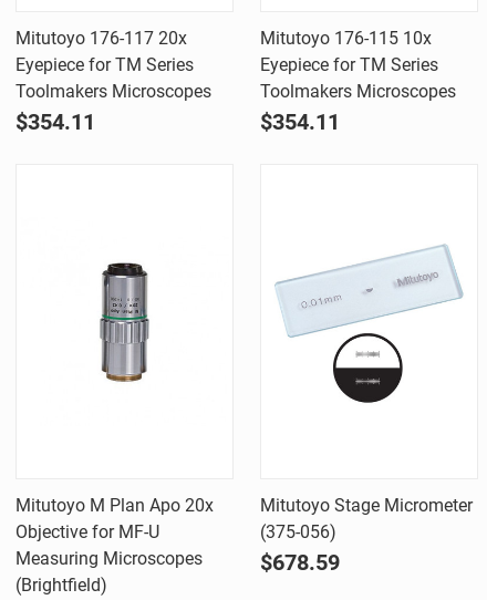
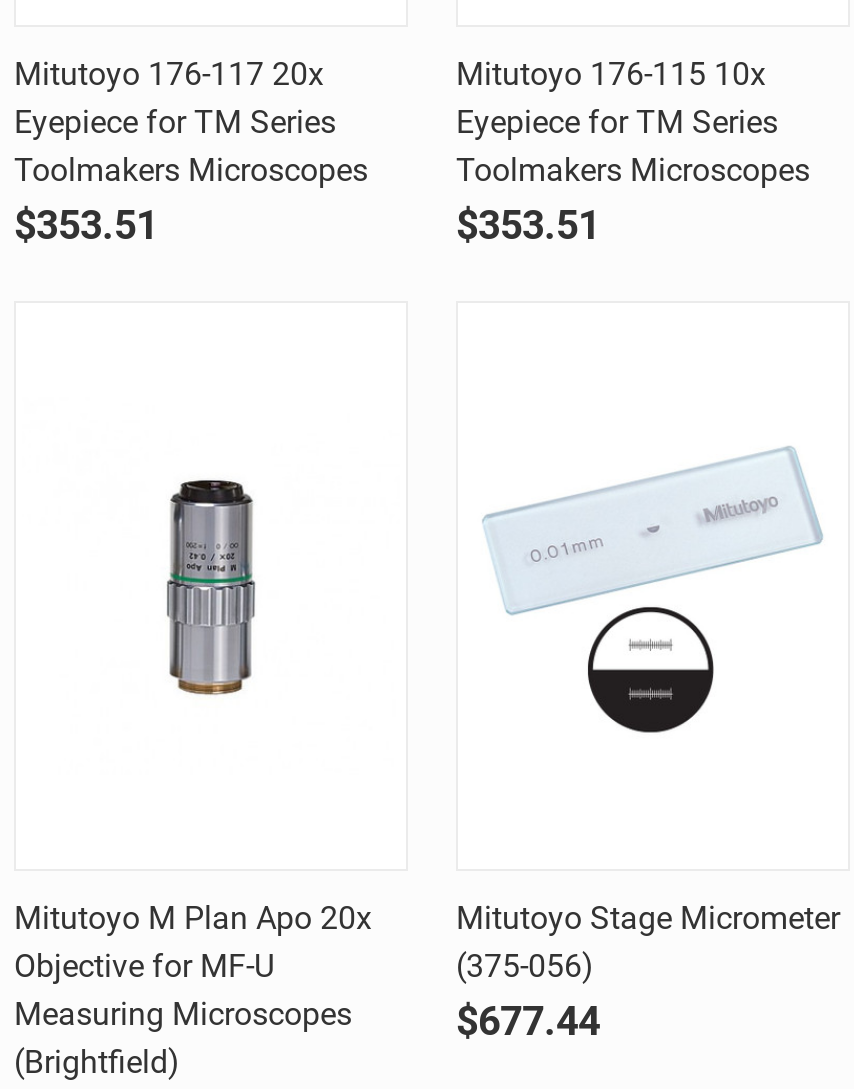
- $354.11
+ $353.51

- $354.11
+ $353.51

- $678.59
+ $677.44
